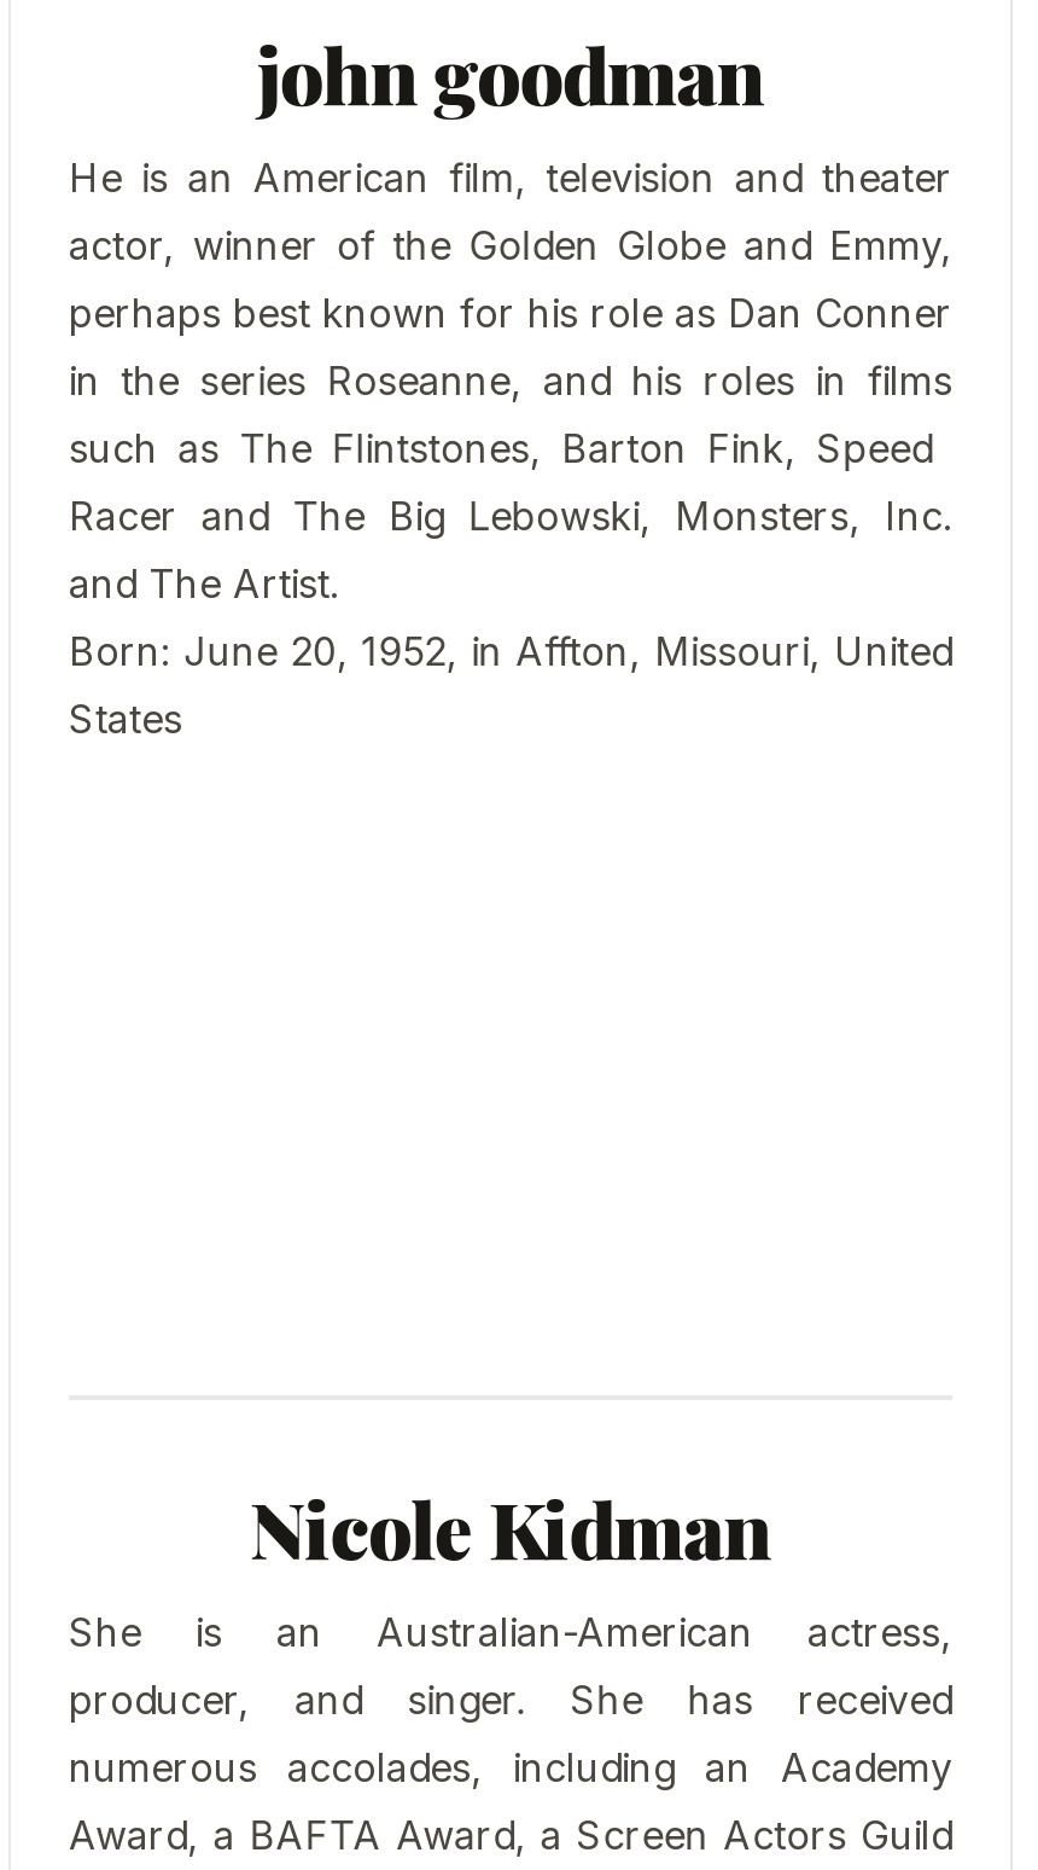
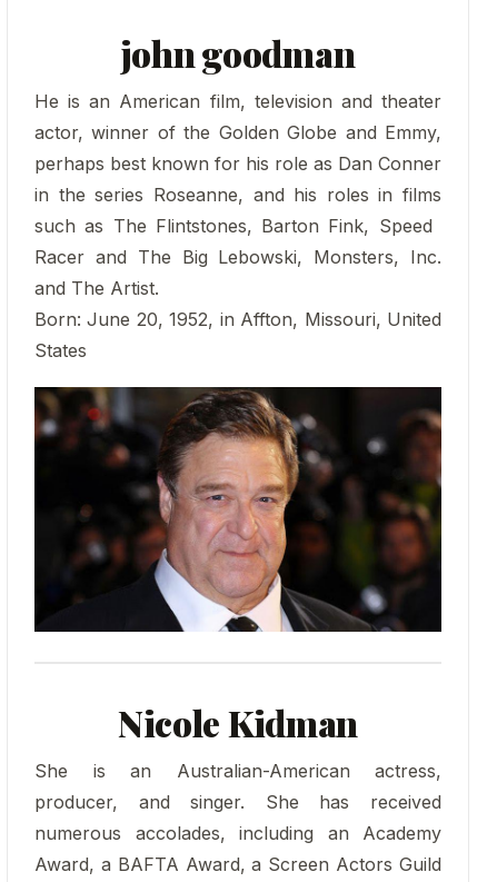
+ [image]
